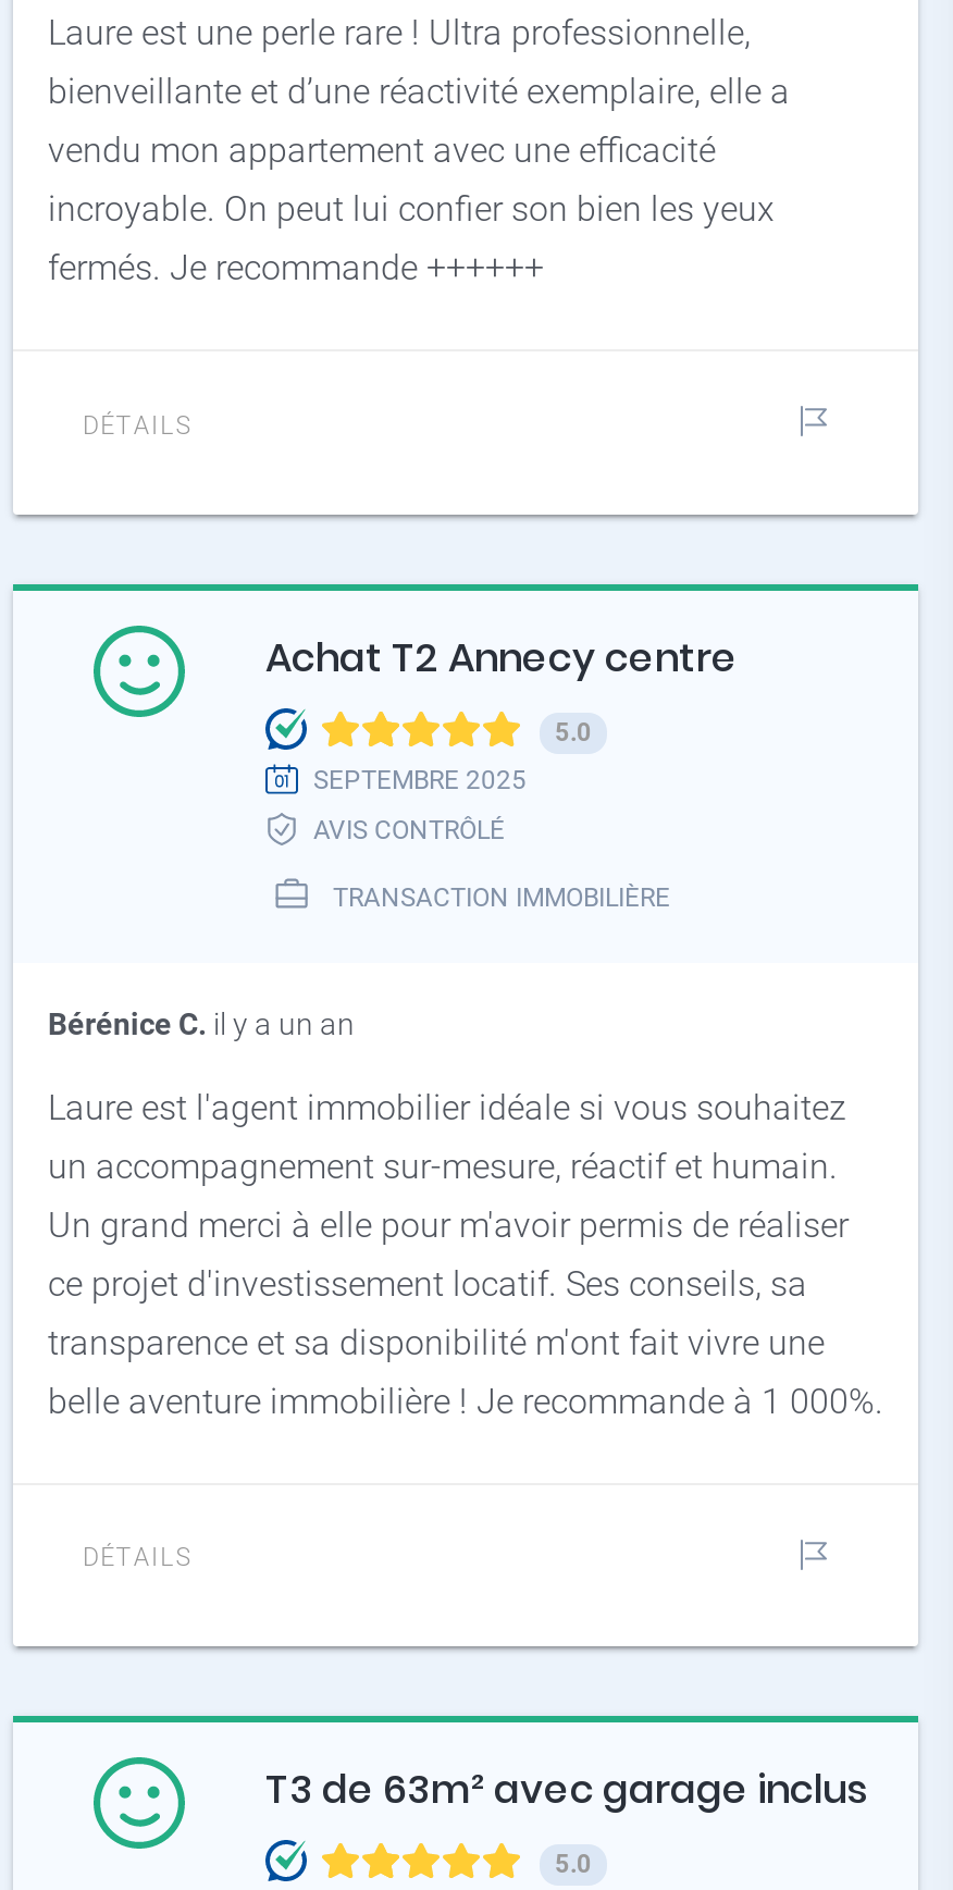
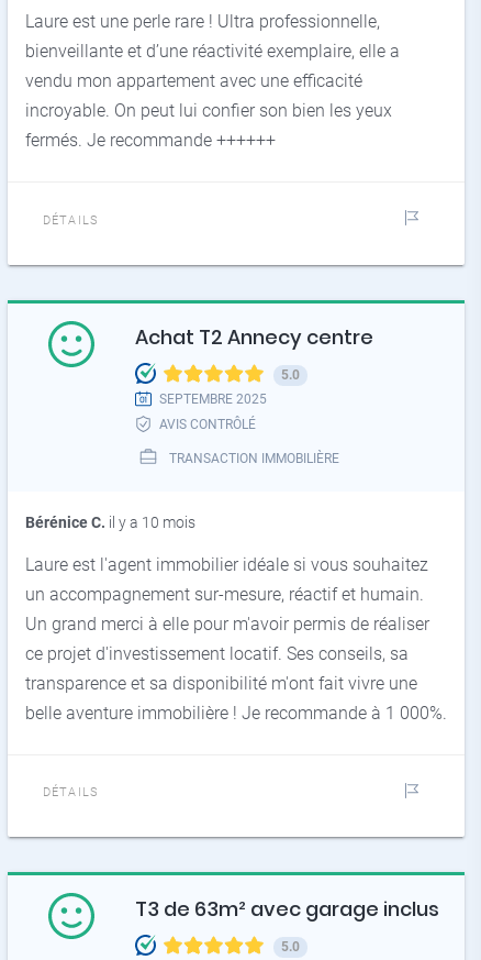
- Bérénice C. il y a un an
+ Bérénice C. il y a 10 mois
